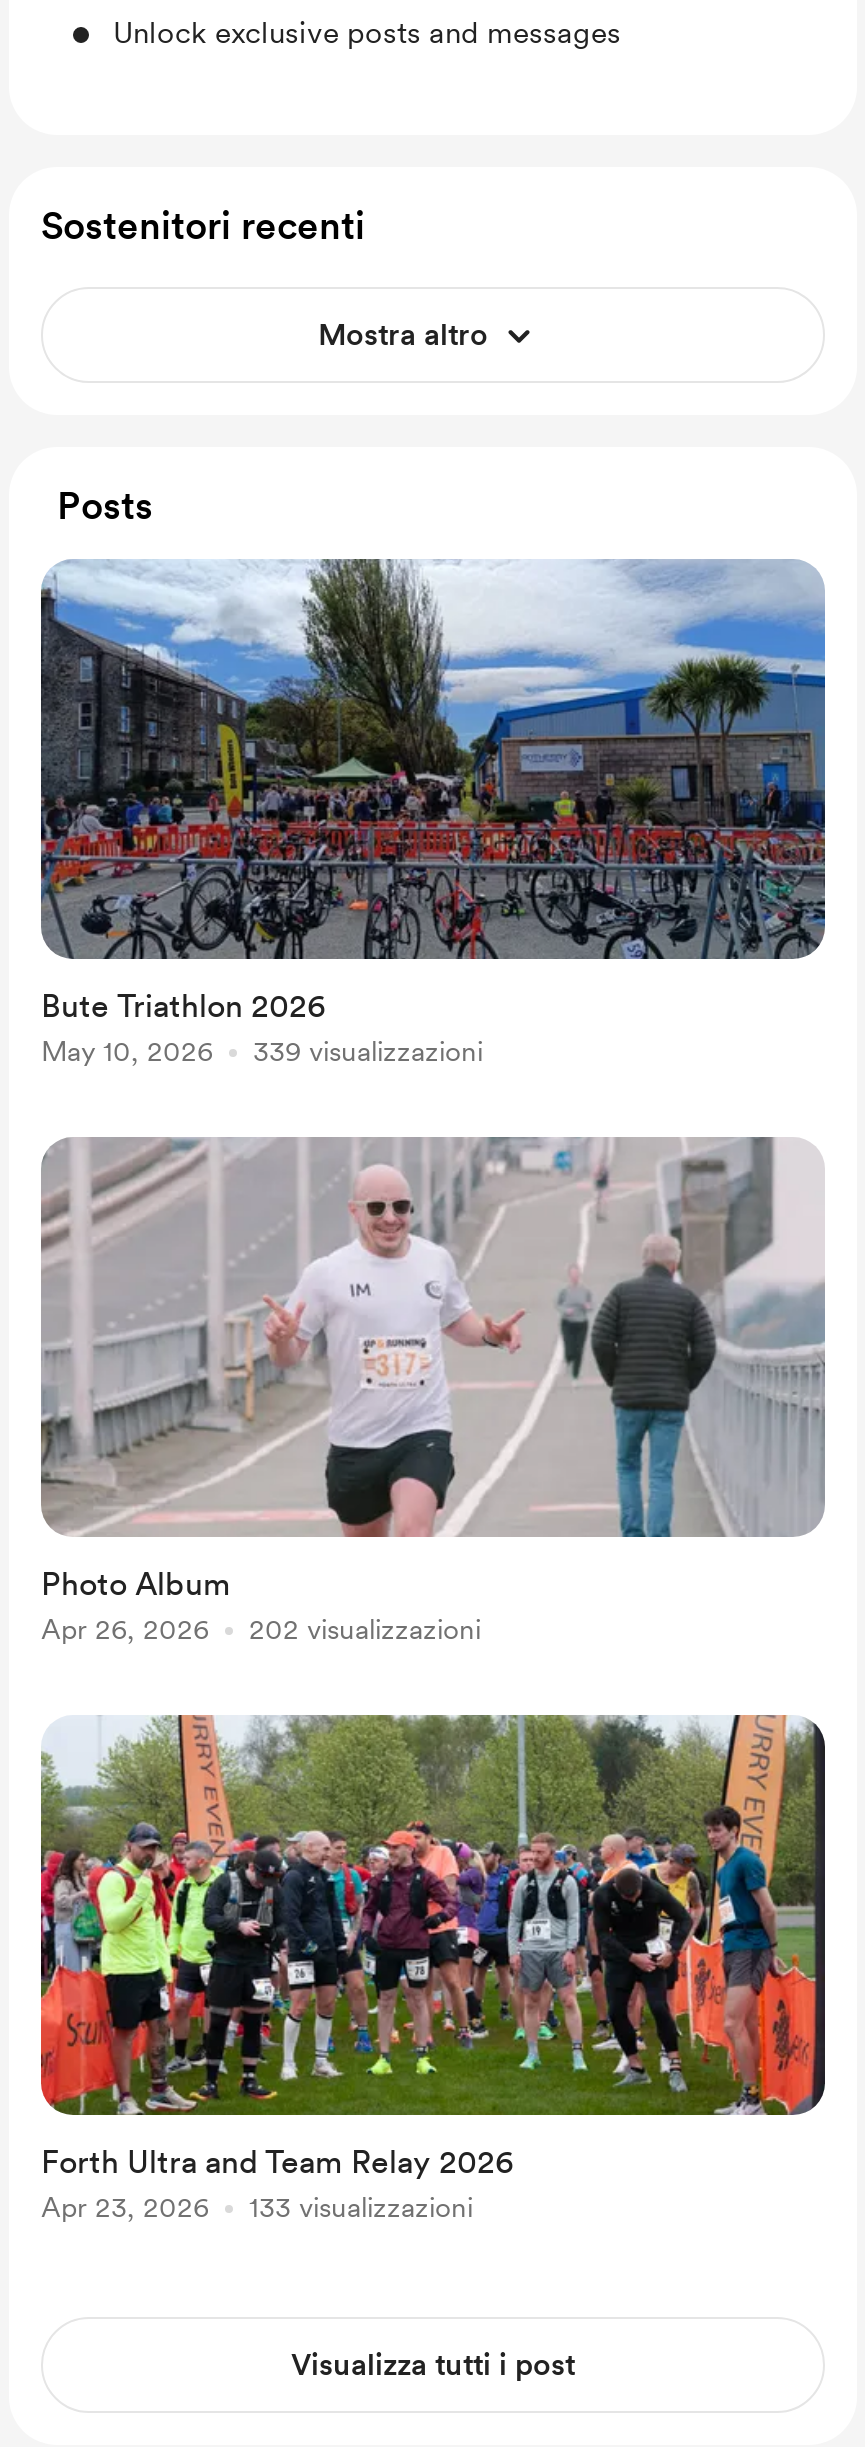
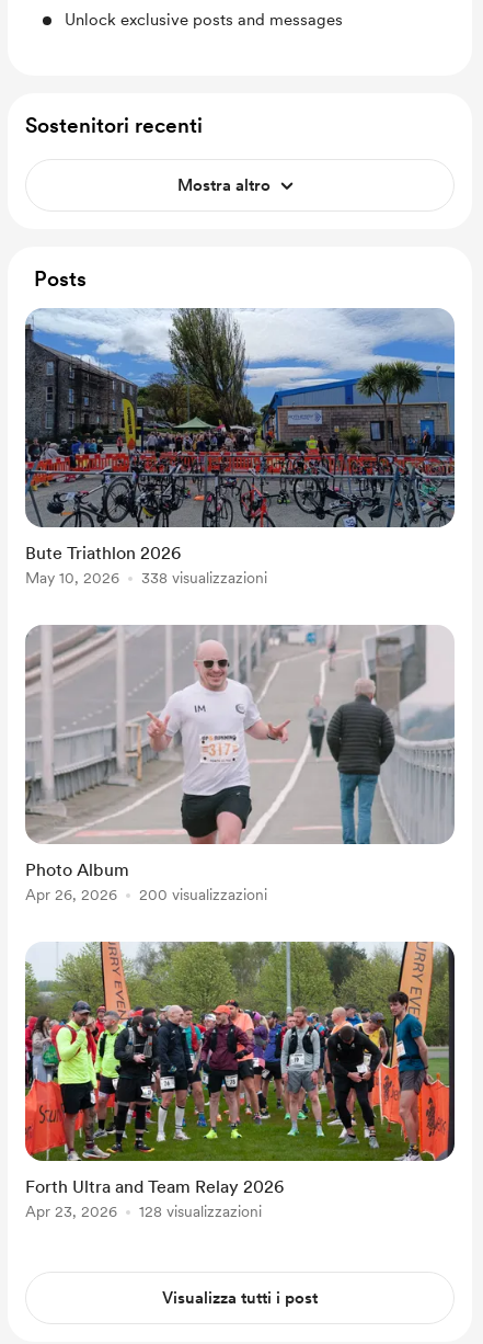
- 339 visualizzazioni
+ 338 visualizzazioni

- 202 visualizzazioni
+ 200 visualizzazioni

- 133 visualizzazioni
+ 128 visualizzazioni
